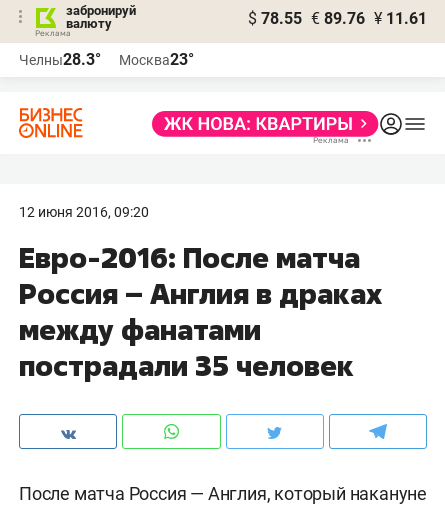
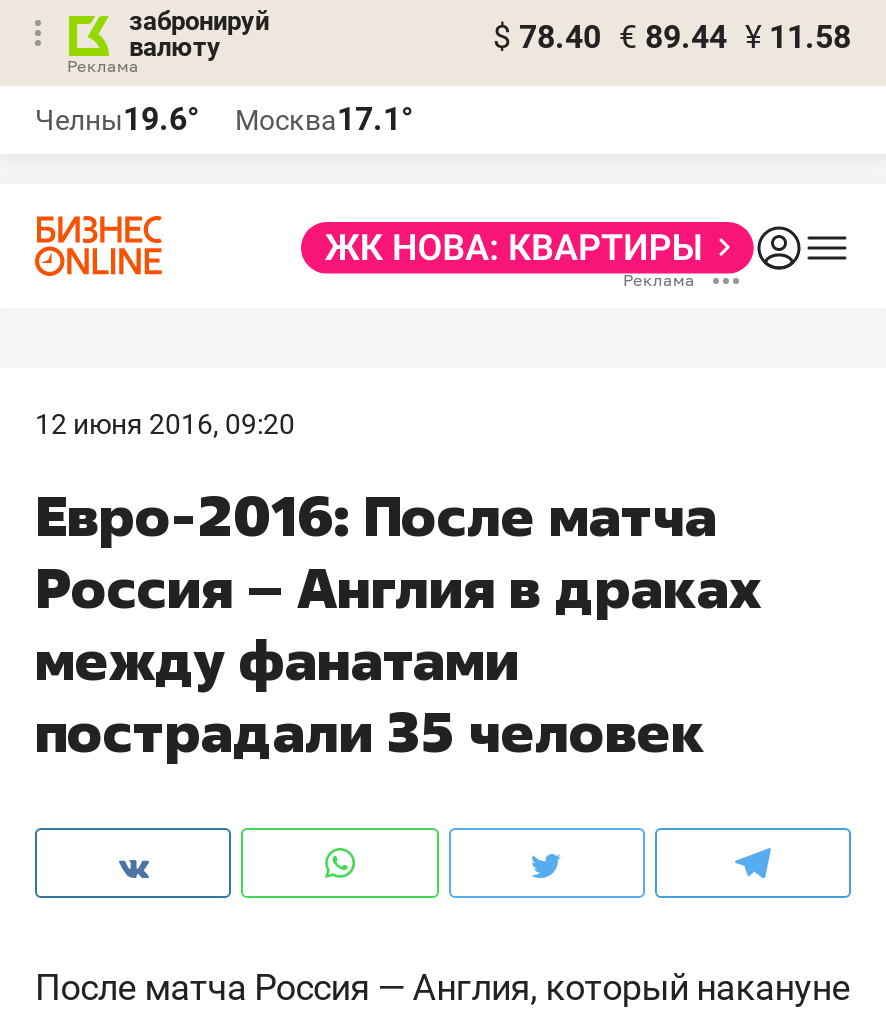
- $ 78.55 € 89.76 ¥ 11.61
+ $ 78.40 € 89.44 ¥ 11.58

- Челны28.3°
+ Челны19.6°

- Москва23°
+ Москва17.1°
